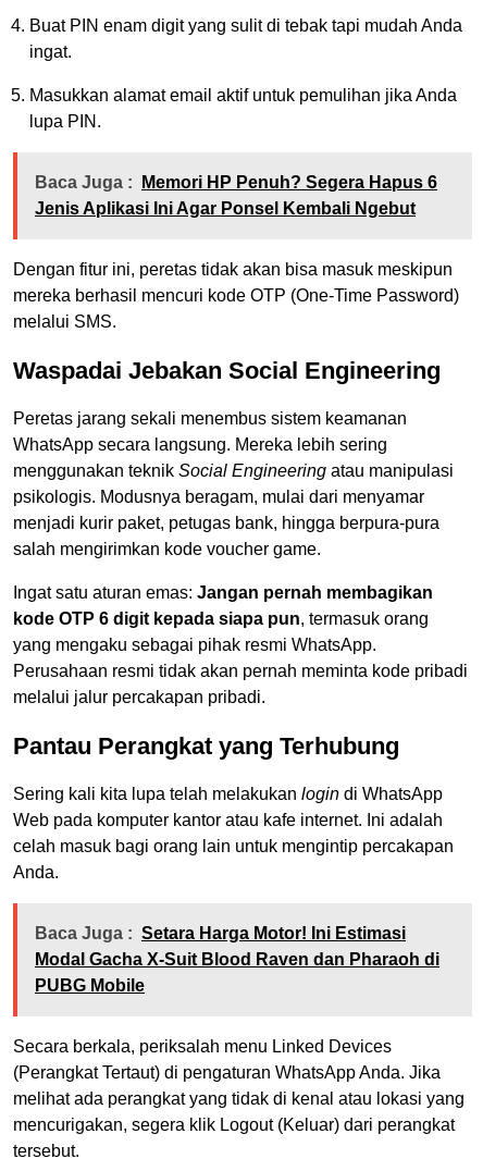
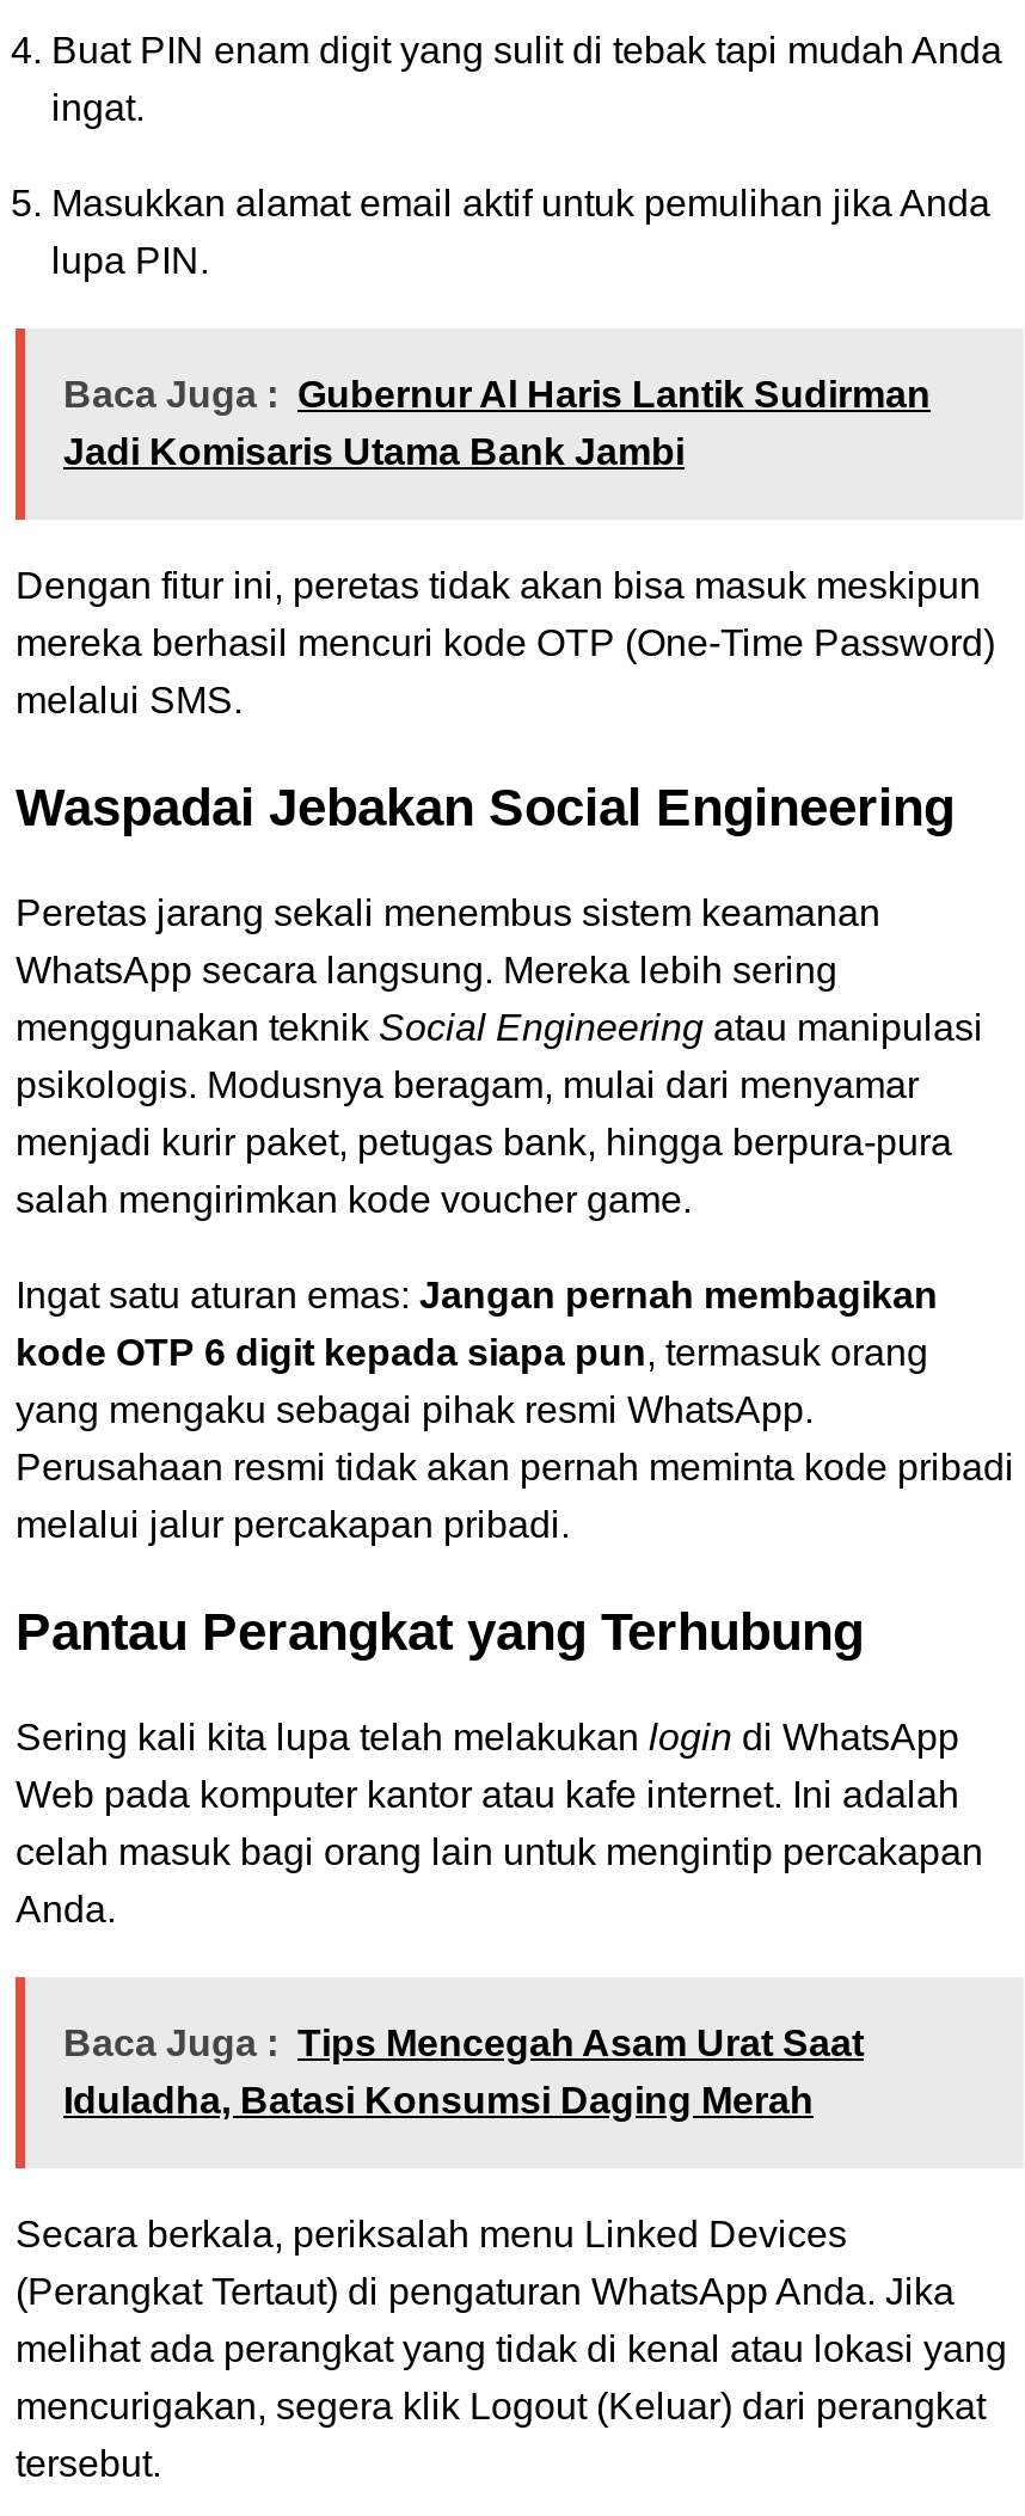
- Baca Juga : Memori HP Penuh? Segera Hapus 6
- Jenis Aplikasi Ini Agar Ponsel Kembali Ngebut
+ Baca Juga : Gubernur Al Haris Lantik Sudirman
+ Jadi Komisaris Utama Bank Jambi

- Baca Juga : Setara Harga Motor! Ini Estimasi
- Modal Gacha X-Suit Blood Raven dan Pharaoh di
- PUBG Mobile
+ Baca Juga : Tips Mencegah Asam Urat Saat
+ Iduladha, Batasi Konsumsi Daging Merah
